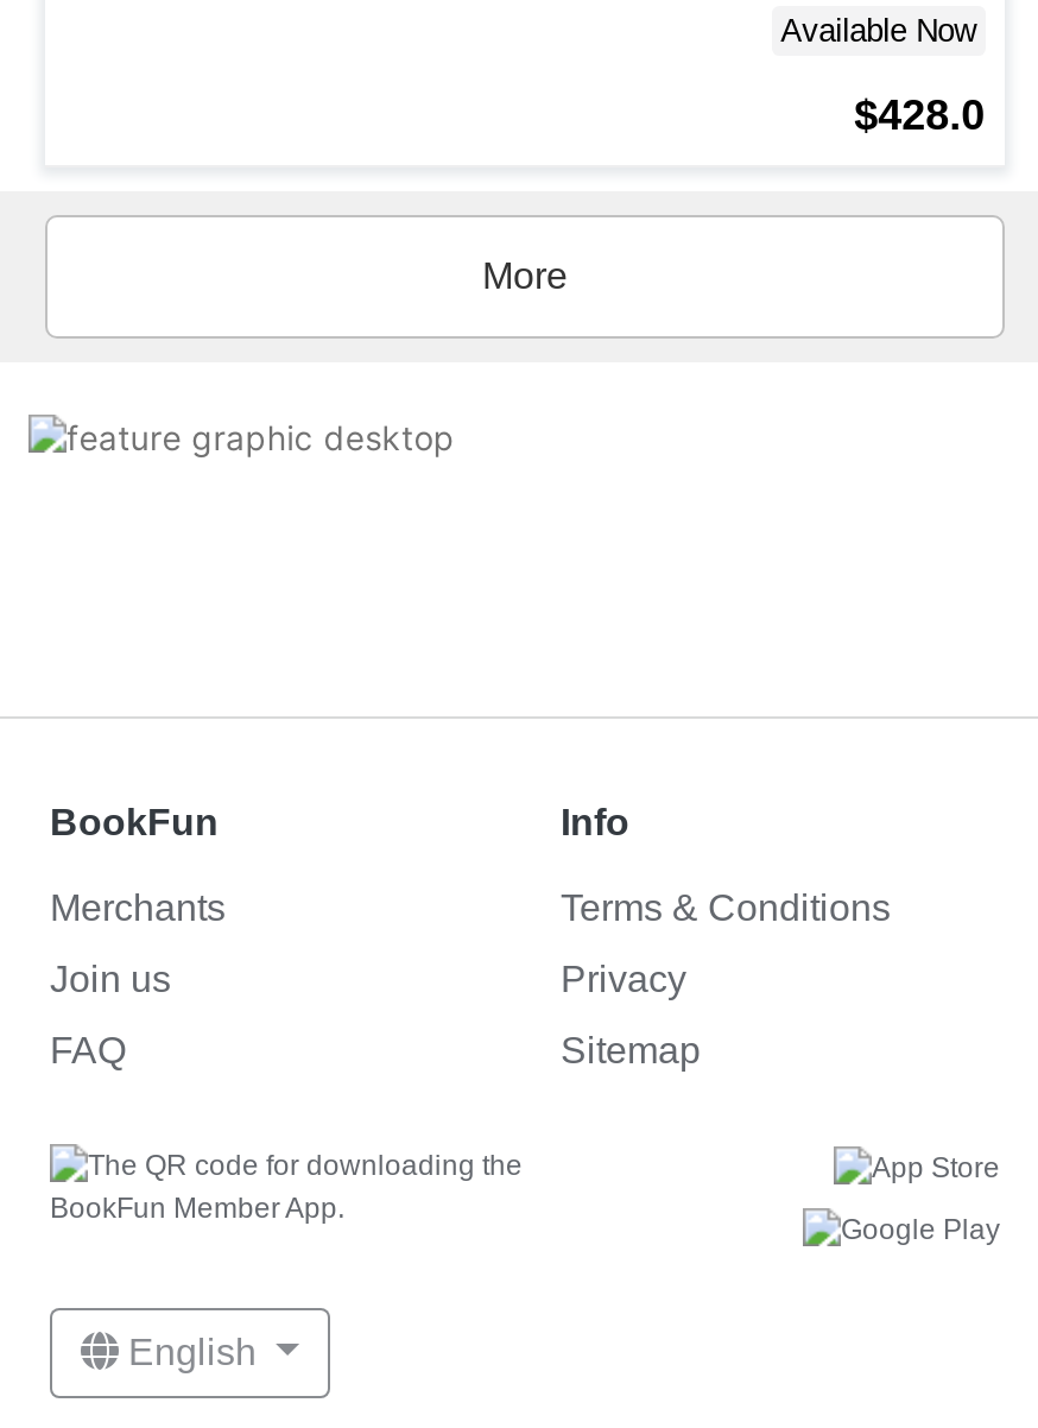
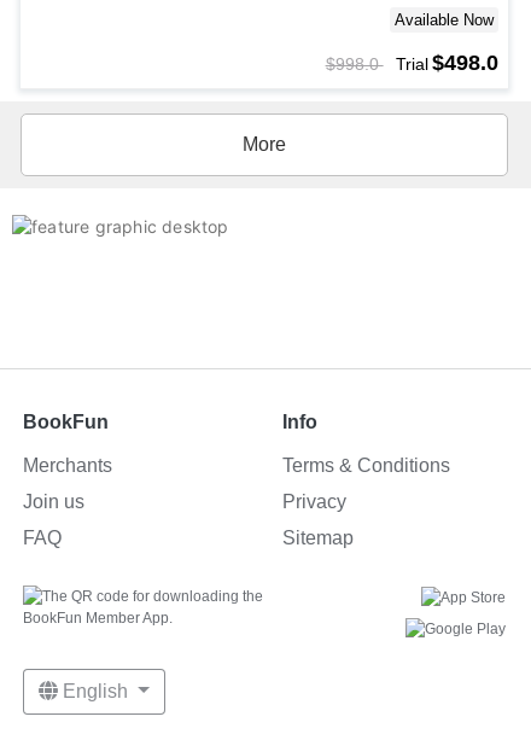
- $428.0
+ $998.0
+ Trial $498.0
